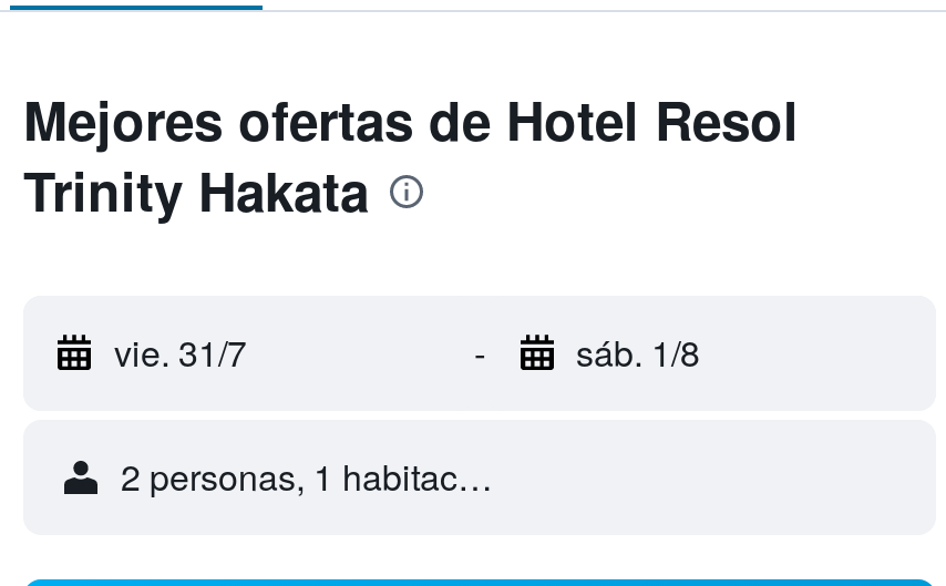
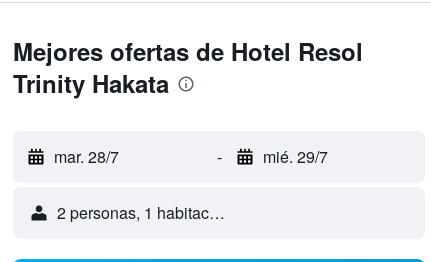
- vie. 31/7
+ mar. 28/7

- sáb. 1/8
+ mié. 29/7
